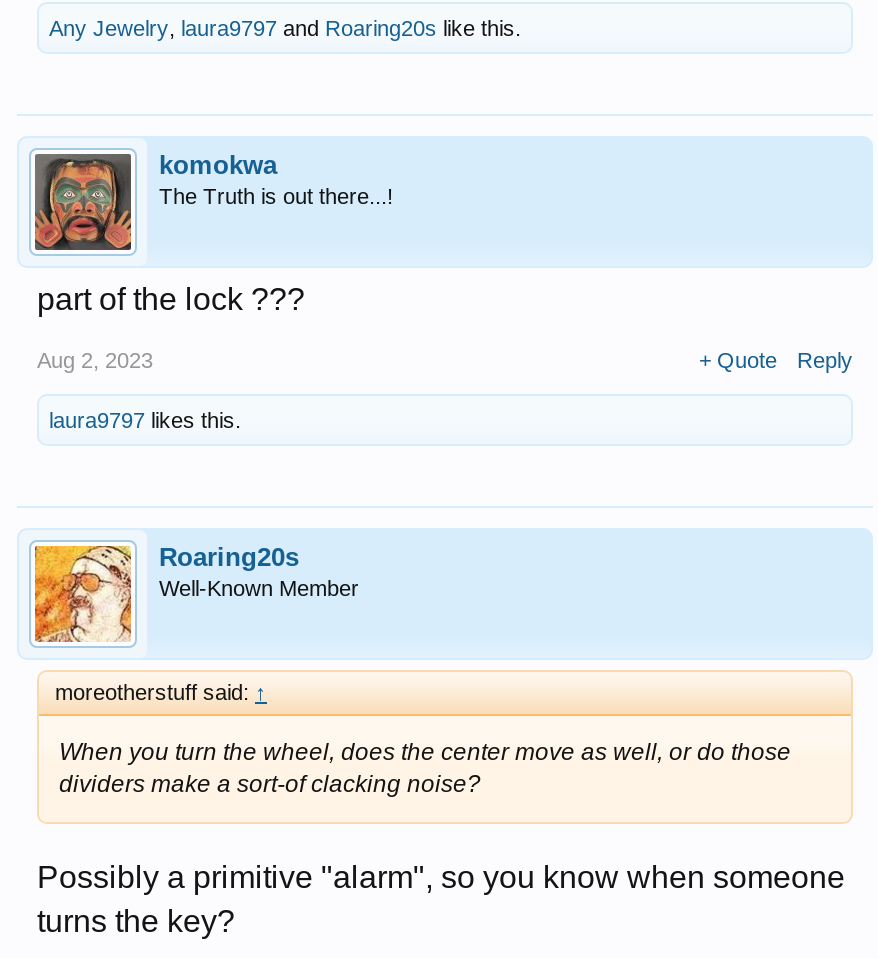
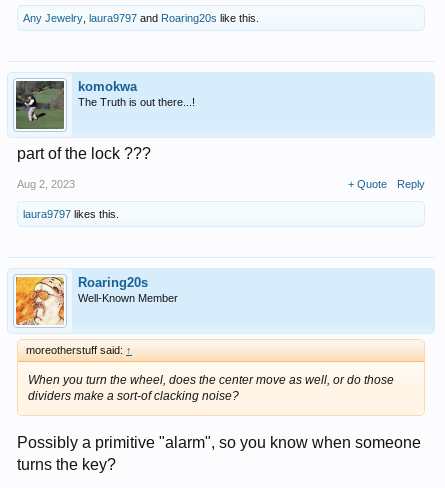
- [image]
+ [image]
